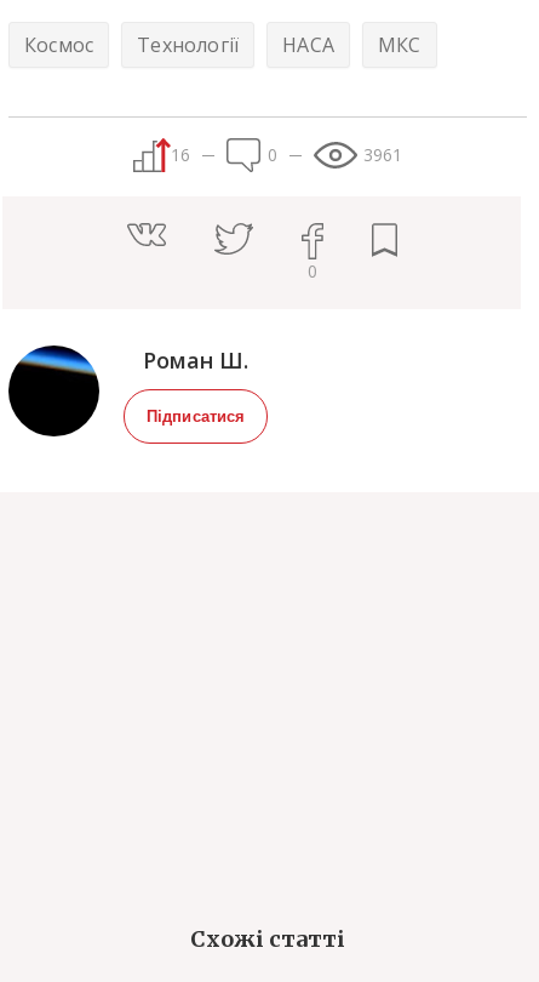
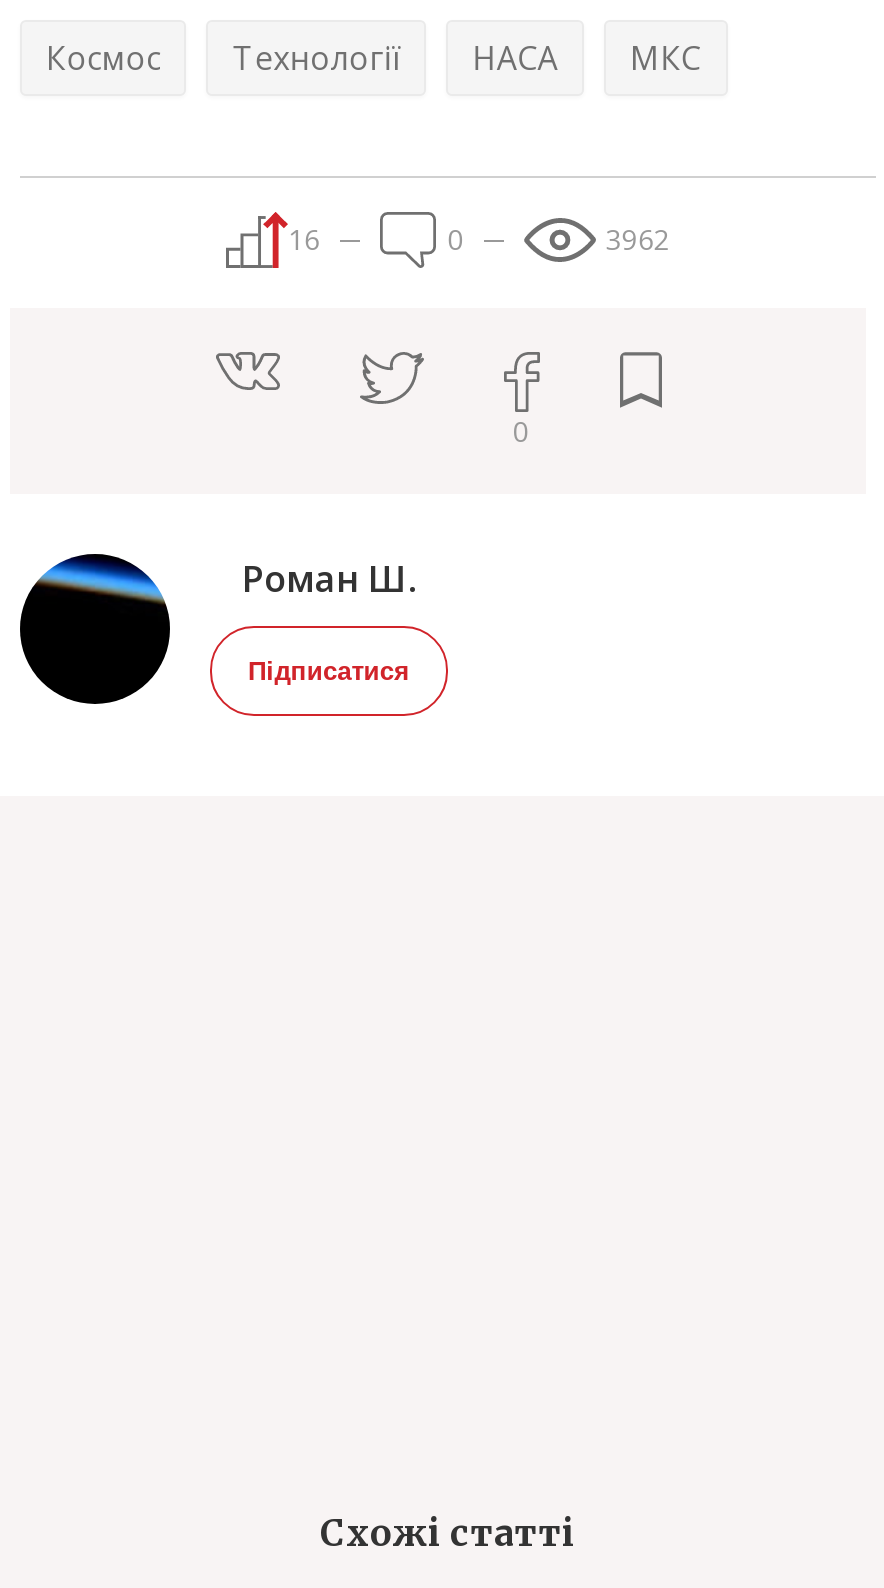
- 3961
+ 3962
